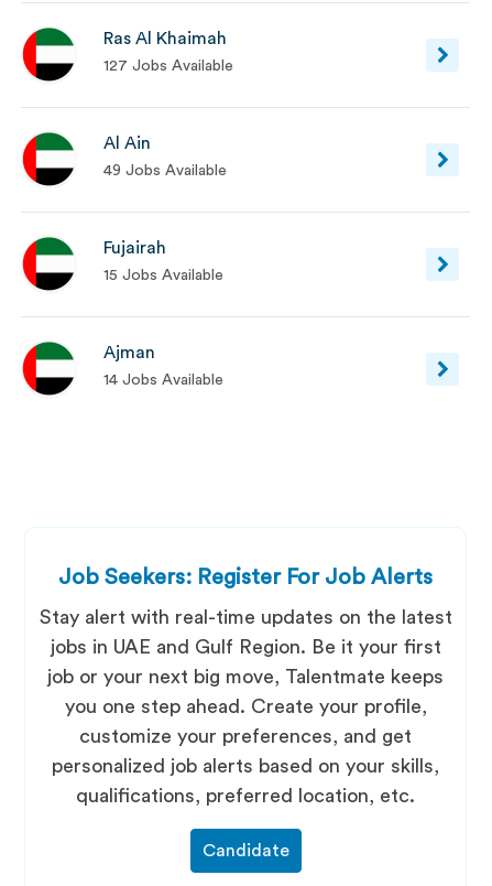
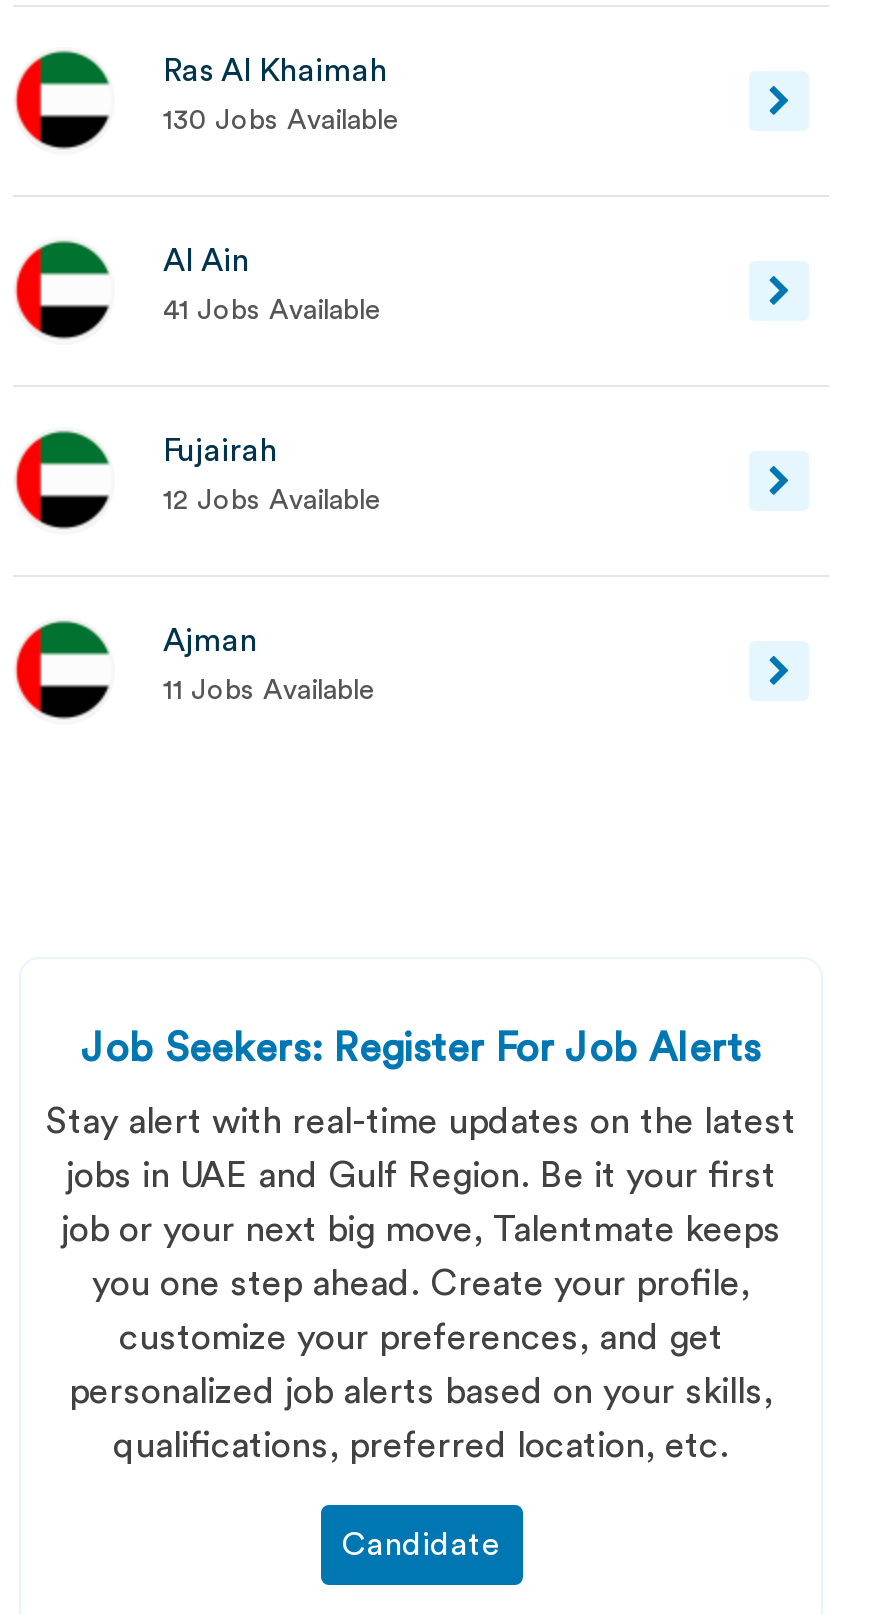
- 127 Jobs Available
+ 130 Jobs Available

- 49 Jobs Available
+ 41 Jobs Available

- 15 Jobs Available
+ 12 Jobs Available

- 14 Jobs Available
+ 11 Jobs Available
